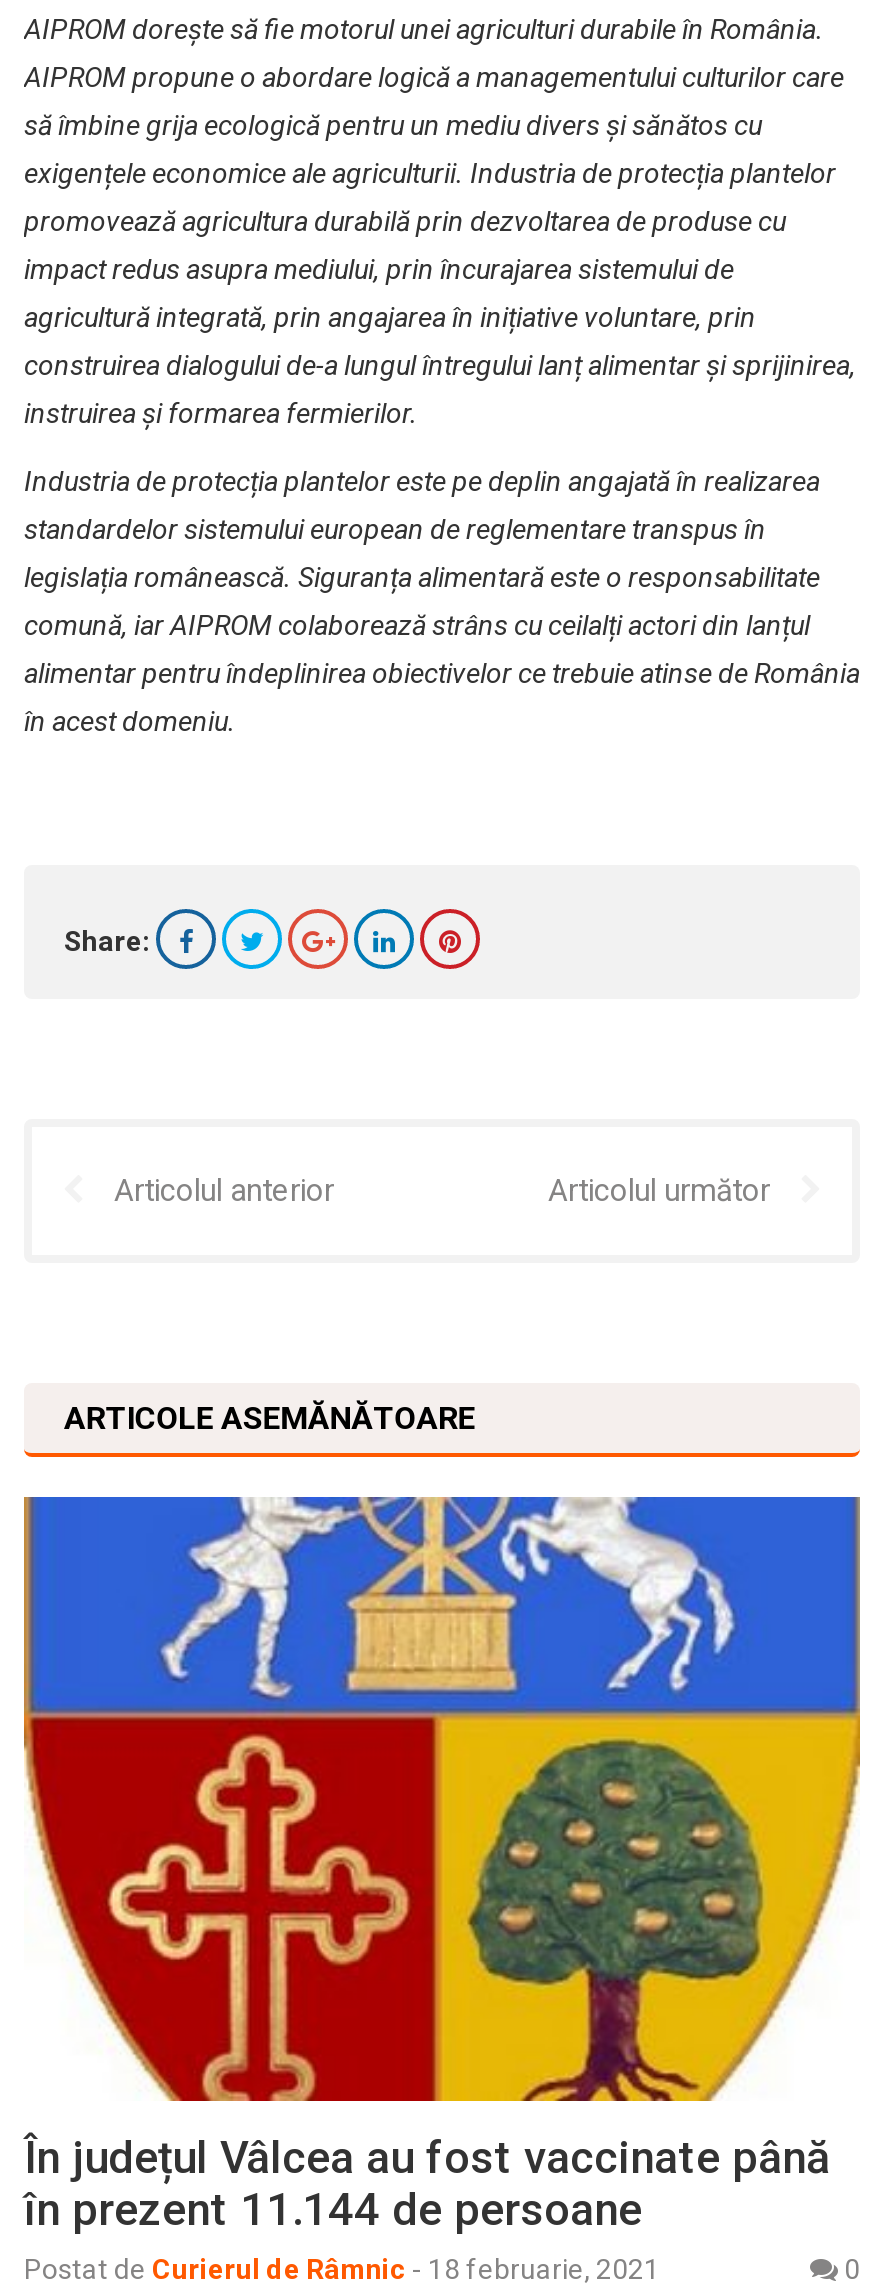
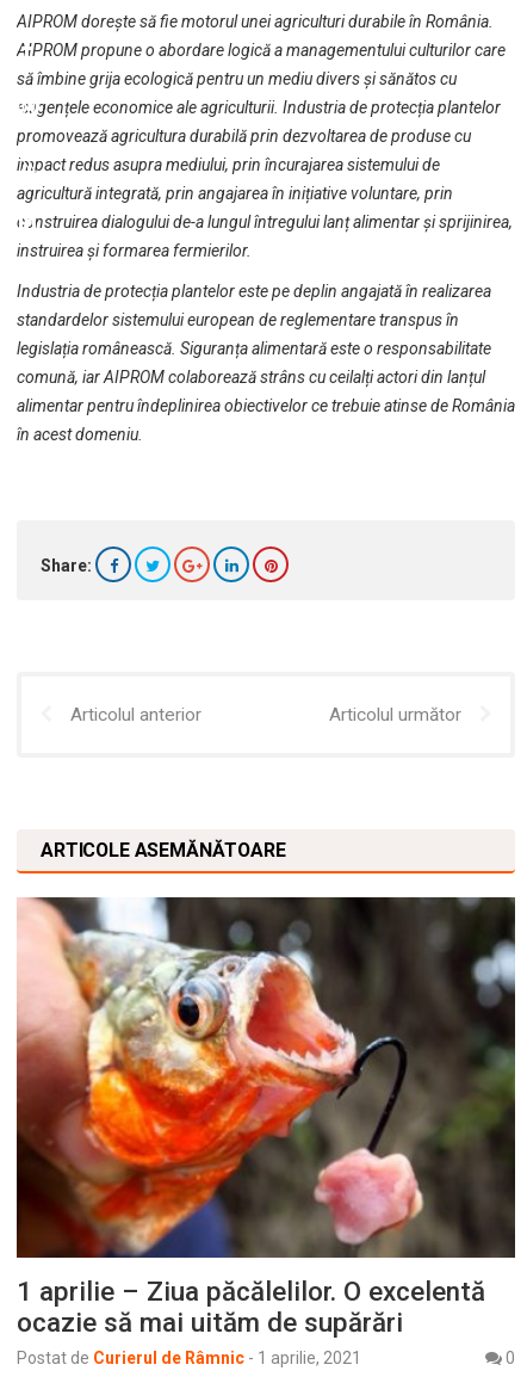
- [image]
- În județul Vâlcea au fost vaccinate până
- în prezent 11.144 de persoane
- Postat de Curierul de Râmnic - 18 februarie, 2021
+ [image]
+ 1 aprilie – Ziua păcălelilor. O excelentă
+ ocazie să mai uităm de supărări
+ Postat de Curierul de Râmnic - 1 aprilie, 2021
